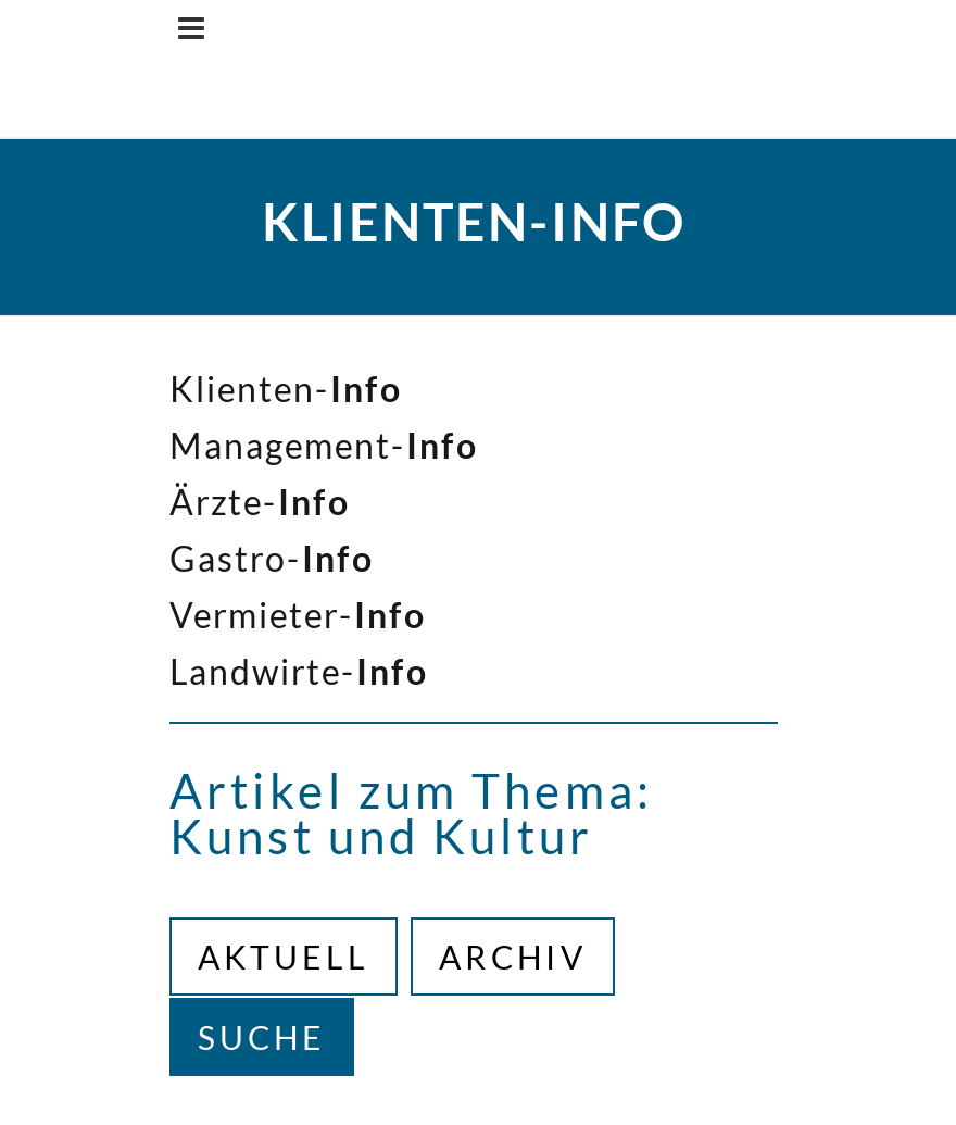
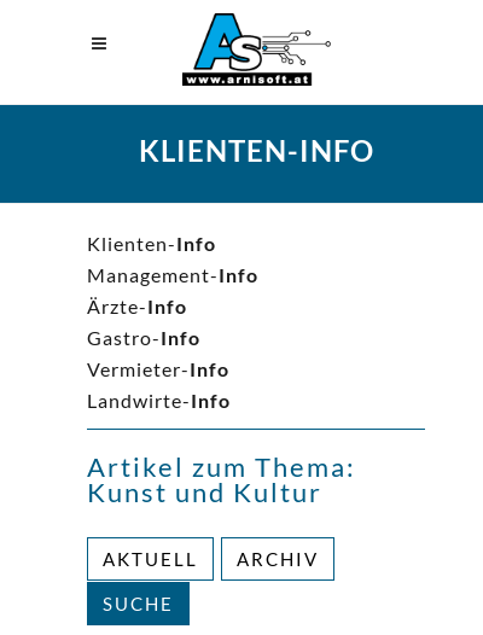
+ [image]
